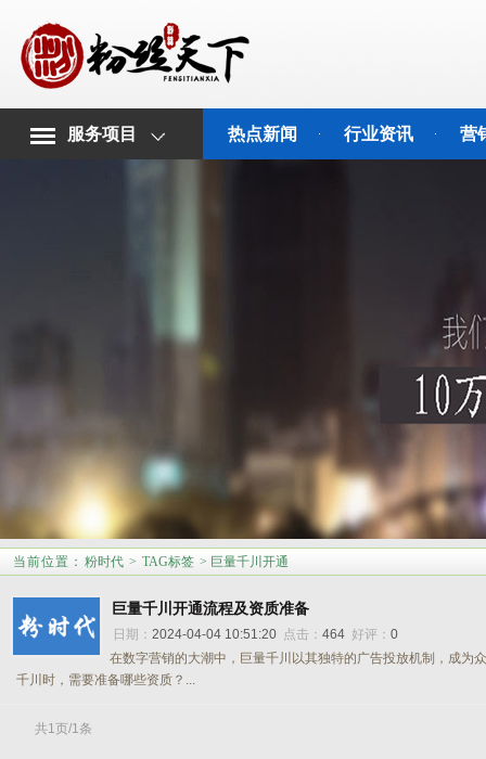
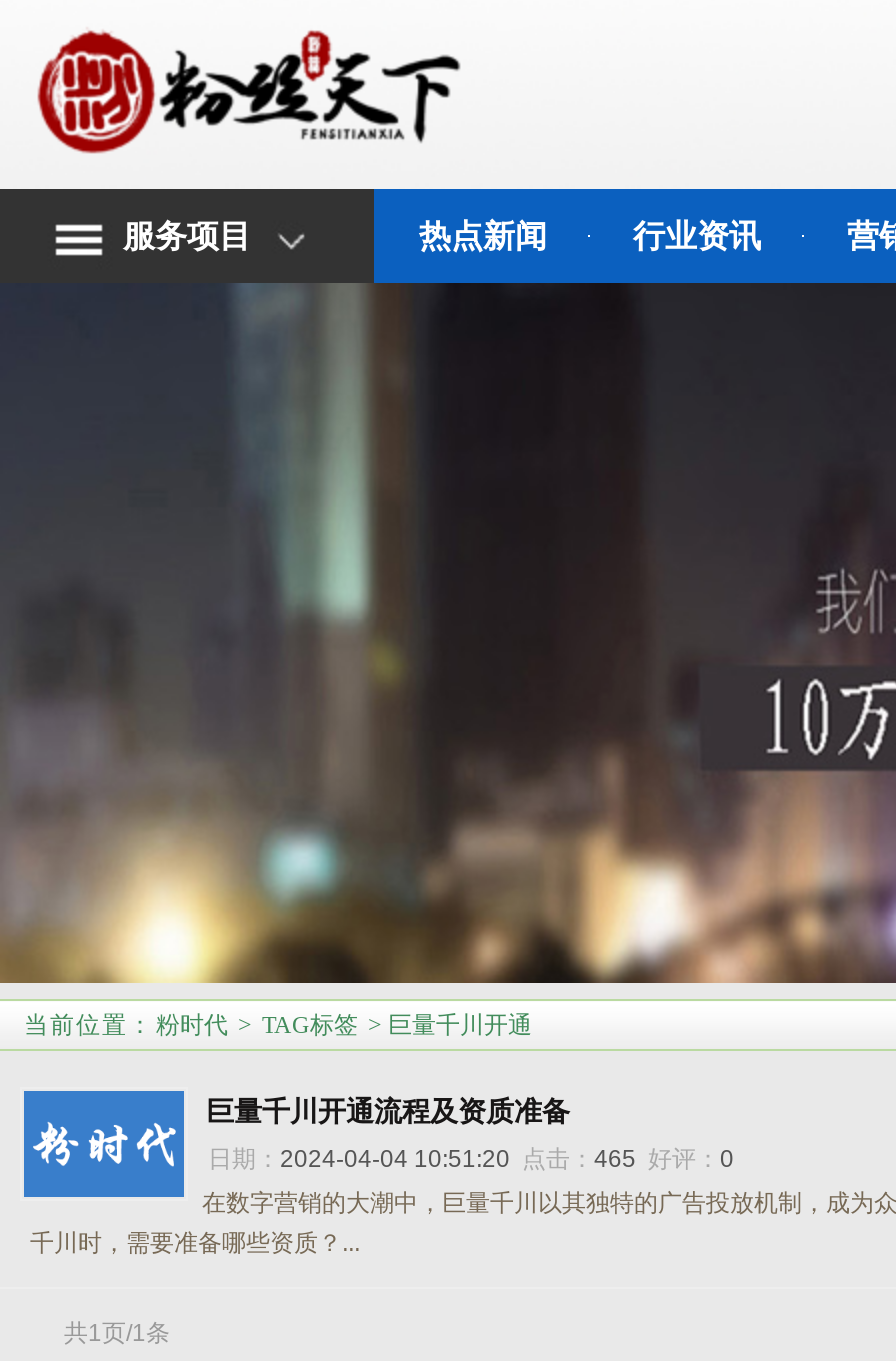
- 日期：2024-04-04 10:51:20 点击：464 好评：0
+ 日期：2024-04-04 10:51:20 点击：465 好评：0
